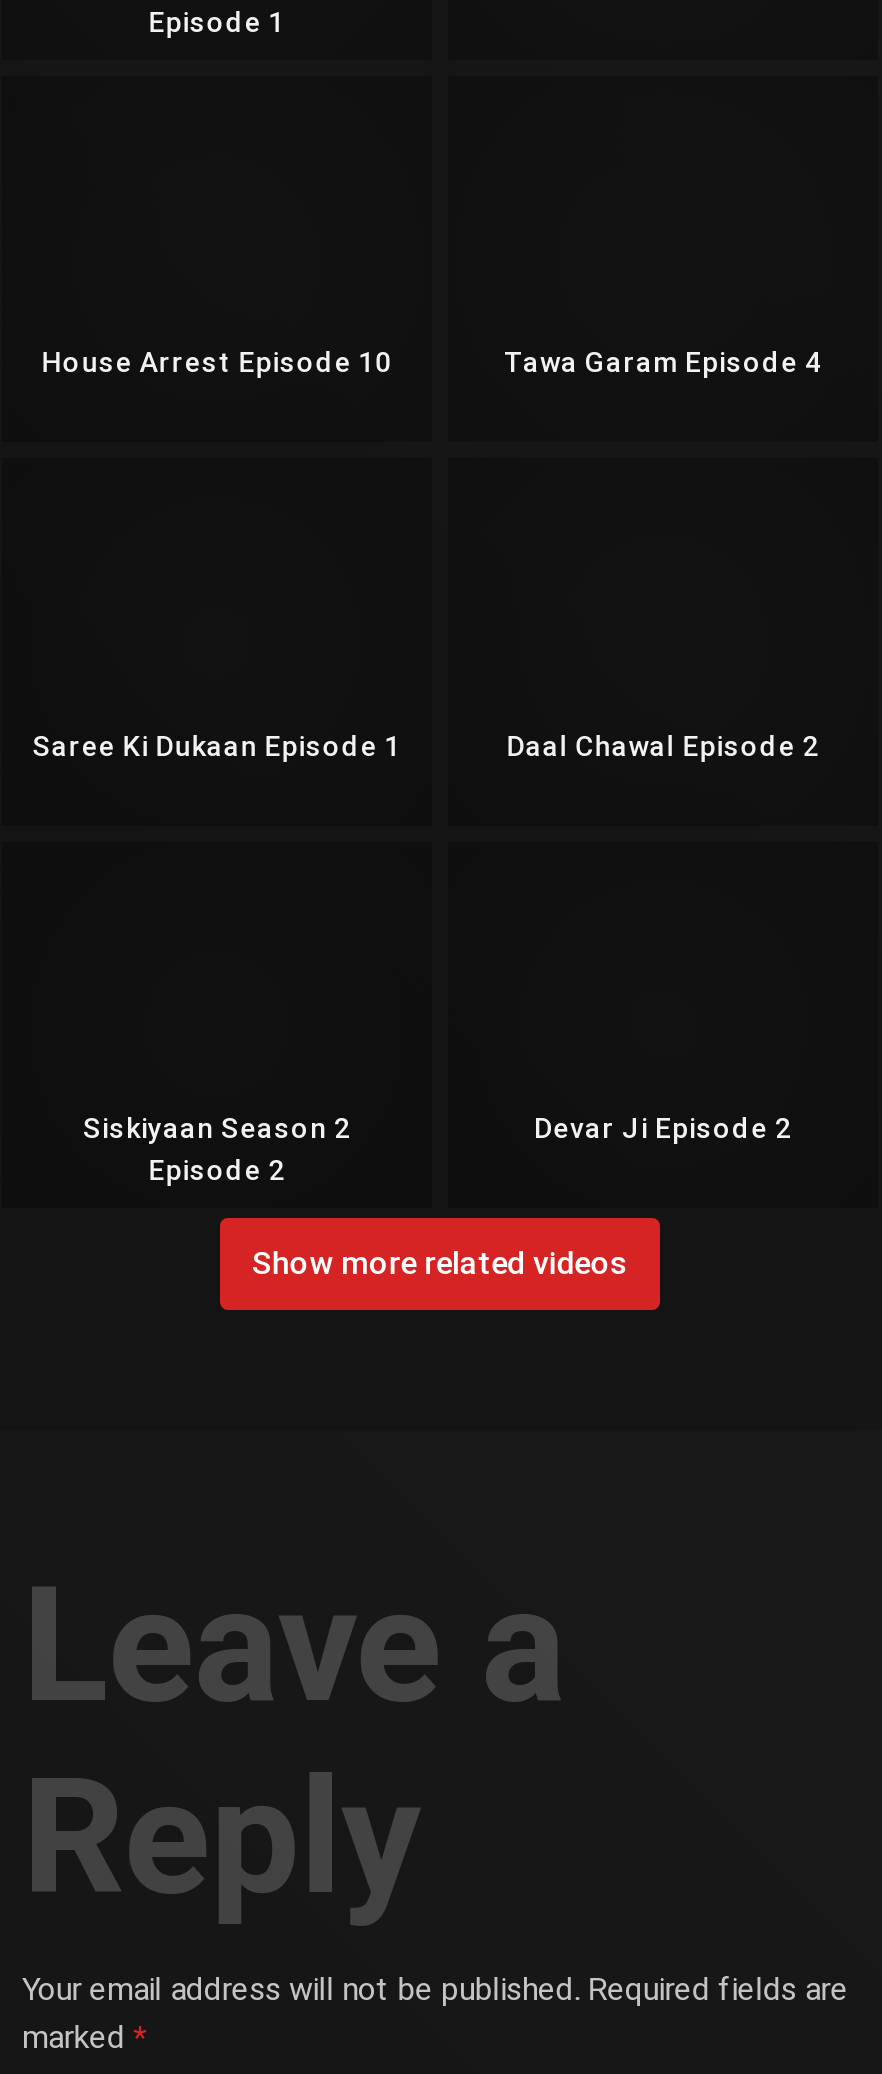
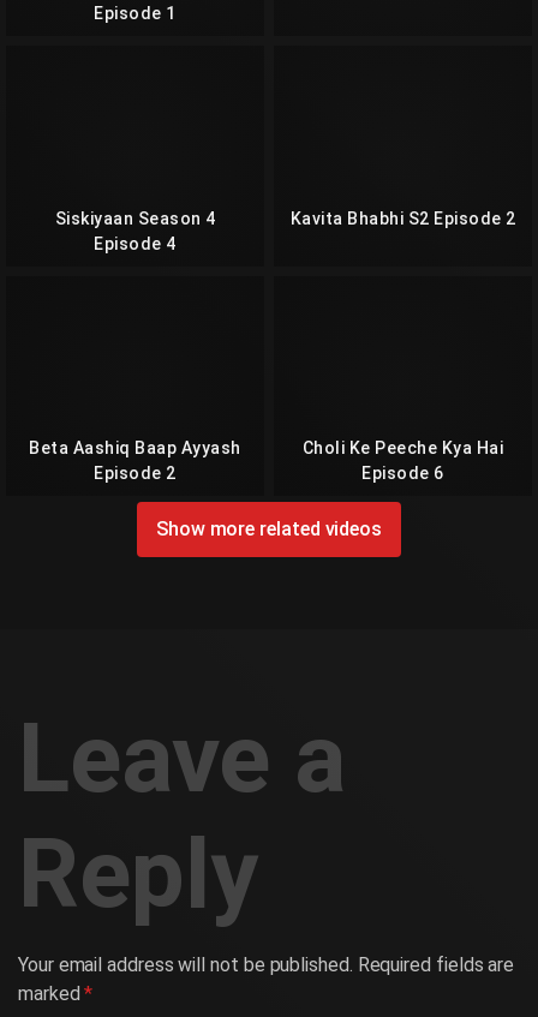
- House Arrest Episode 10
- Tawa Garam Episode 4
+ Siskiyaan Season 4
+ Episode 4

- Saree Ki Dukaan Episode 1
- Daal Chawal Episode 2
+ Kavita Bhabhi S2 Episode 2

- Siskiyaan Season 2
+ Beta Aashiq Baap Ayyash

- Devar Ji Episode 2
+ Choli Ke Peeche Kya Hai
+ Episode 6
